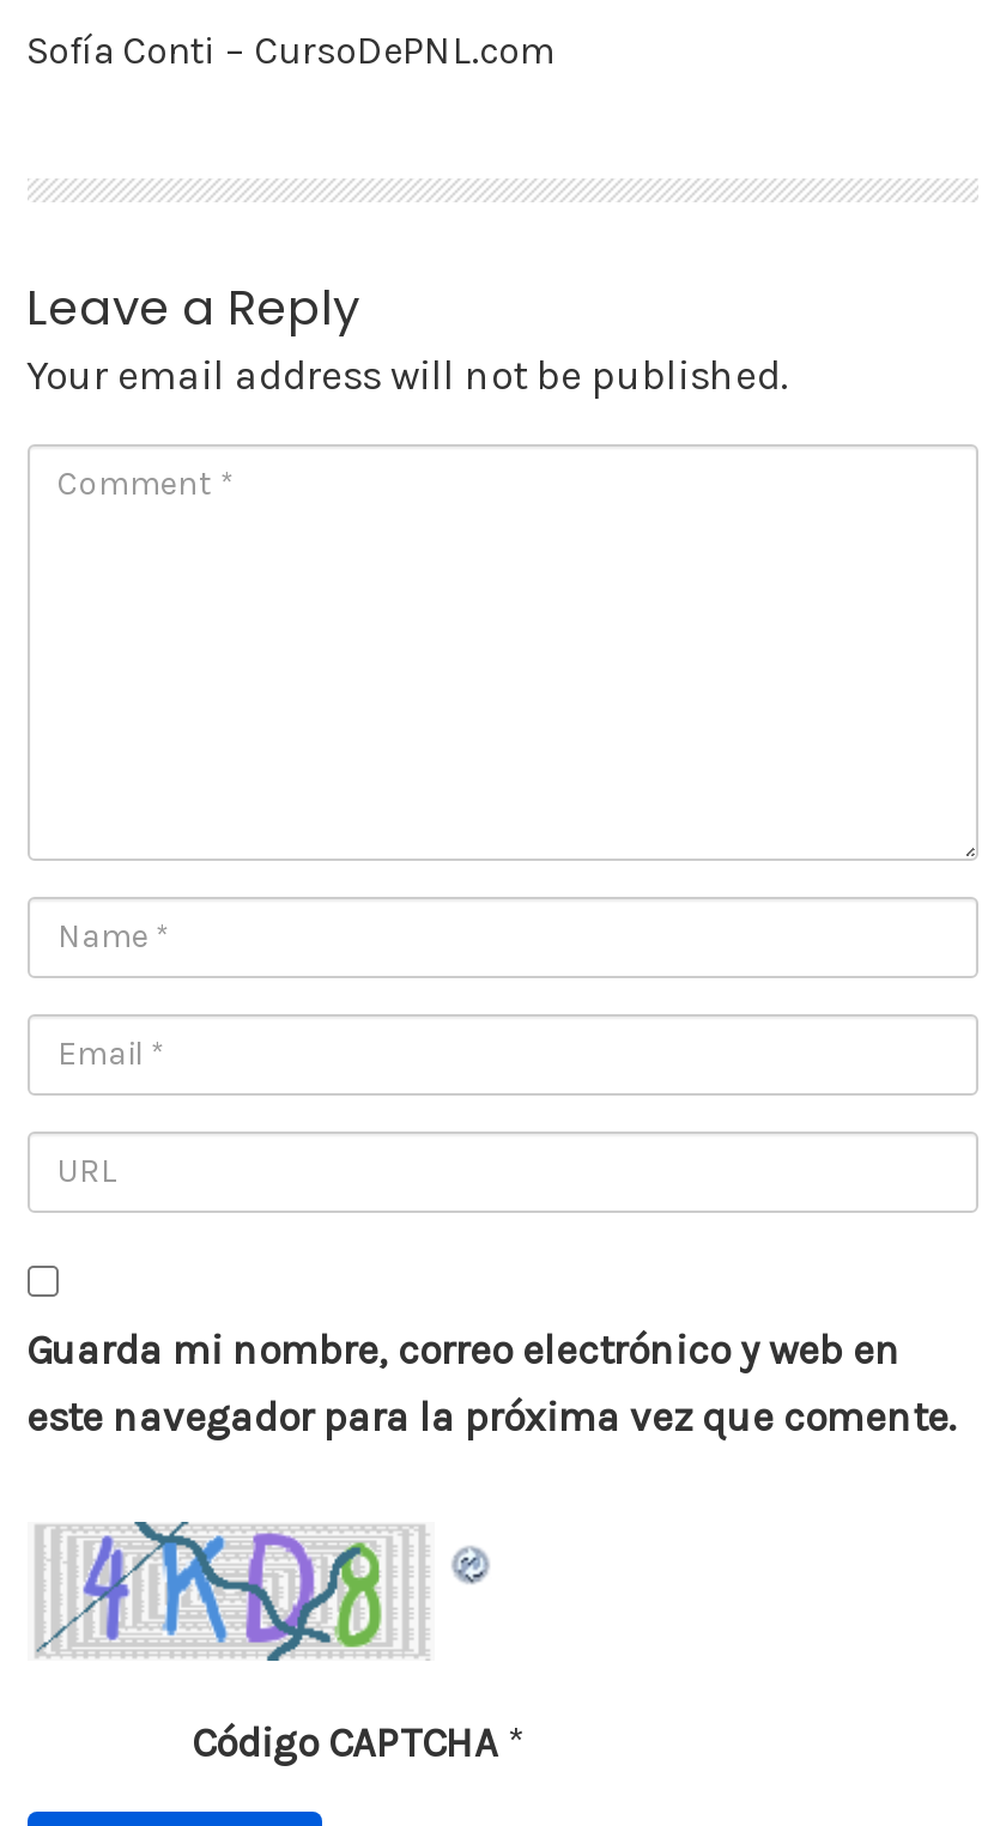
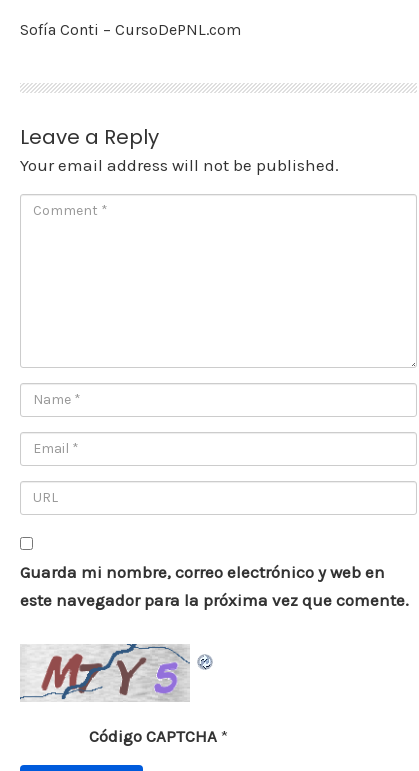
- [image]
+ [image]
